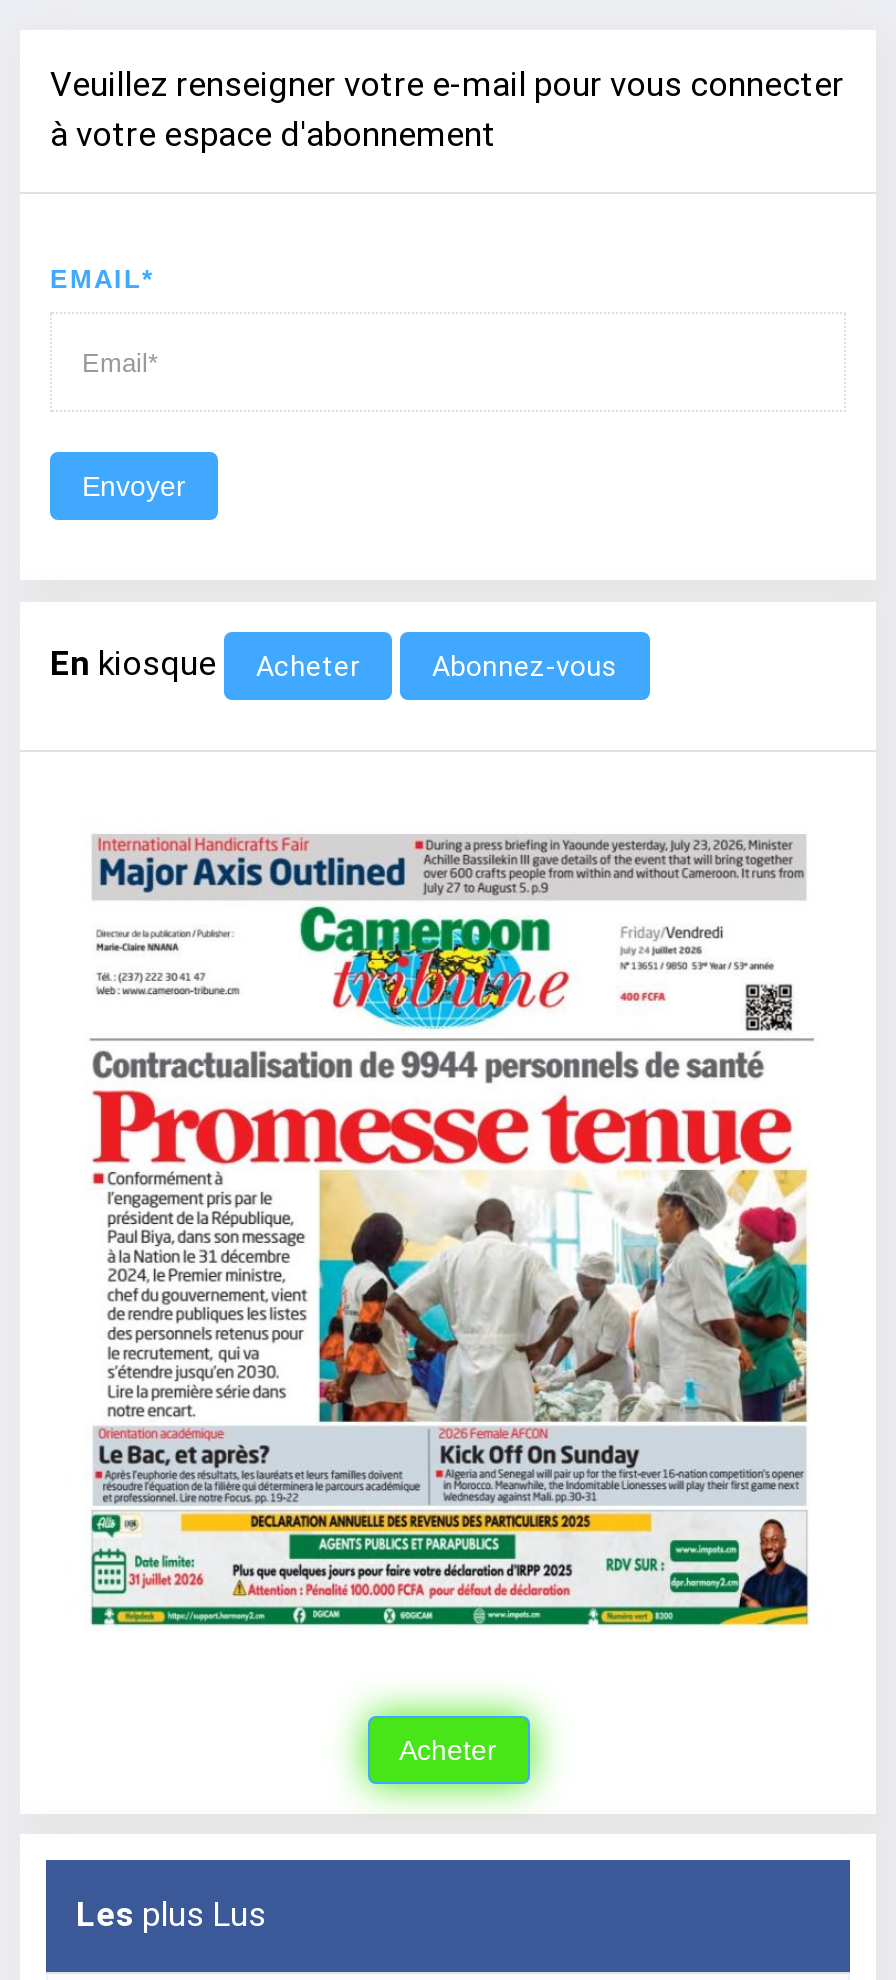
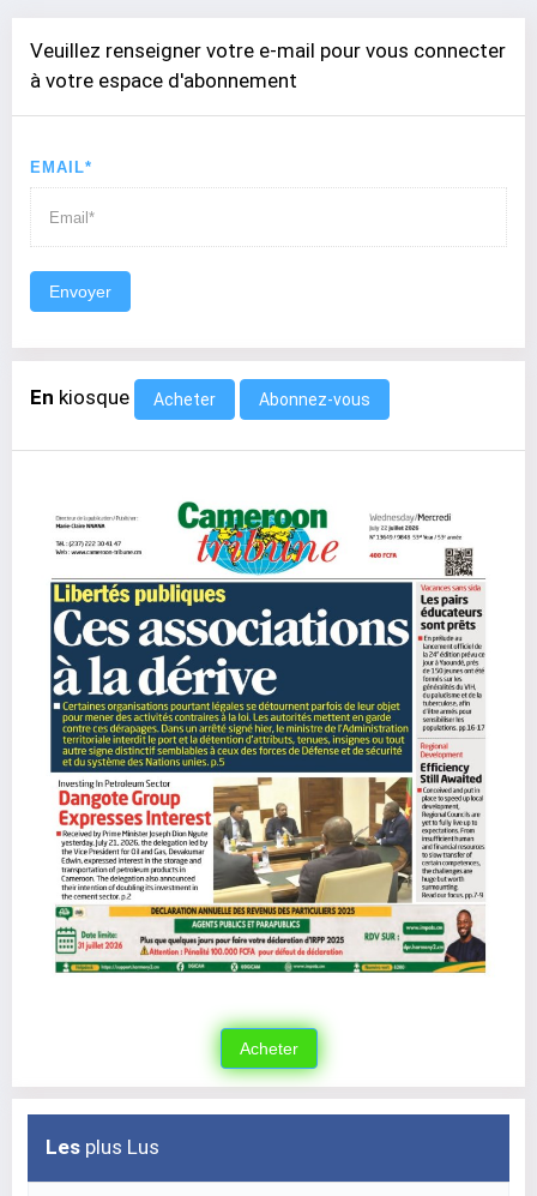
- [image]
+ [image]
